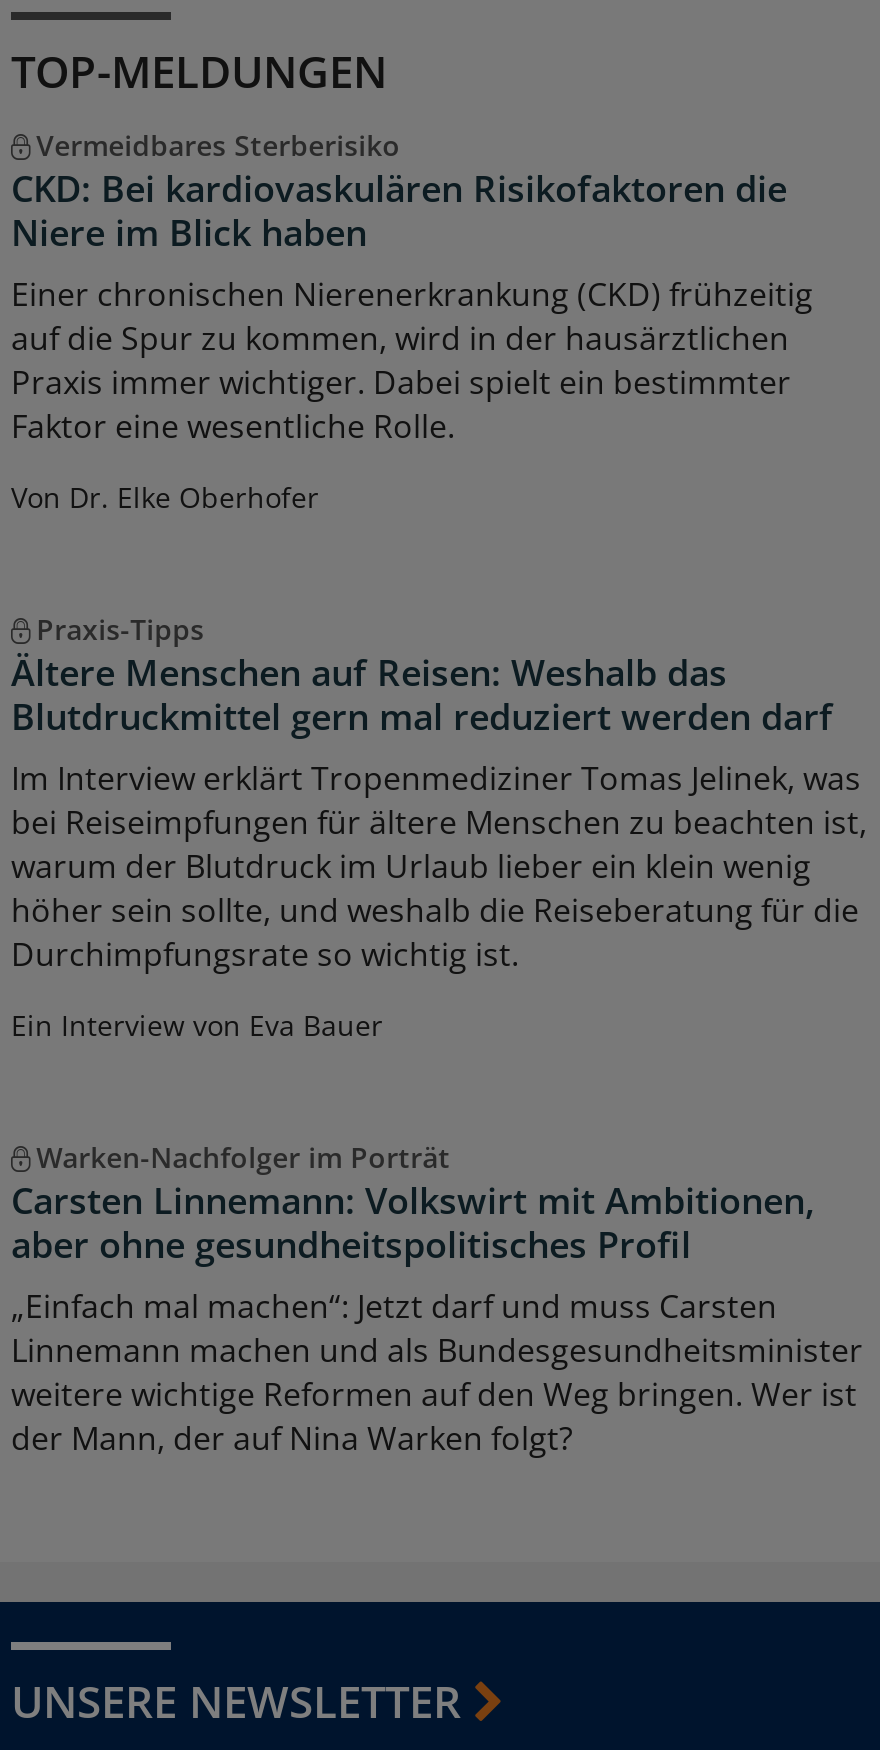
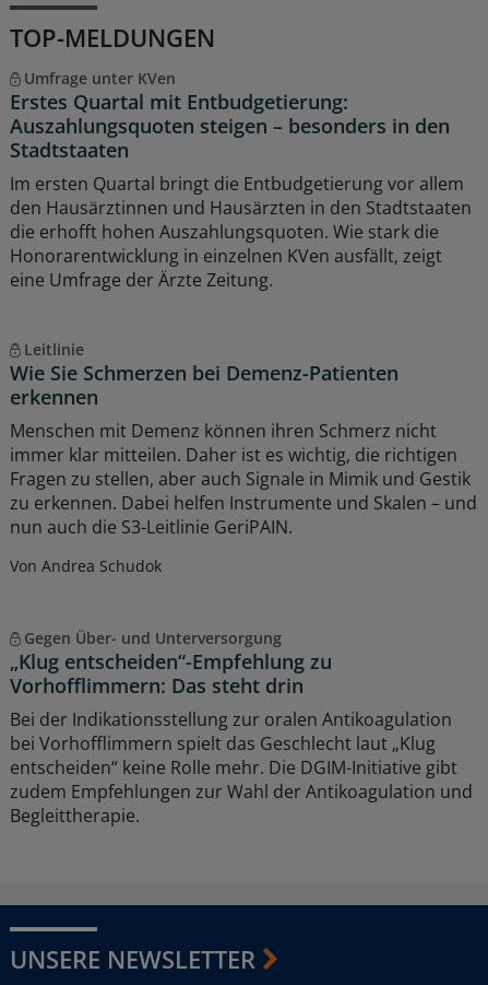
- Vermeidbares Sterberisiko
- CKD: Bei kardiovaskulären Risikofaktoren die
- Niere im Blick haben
- Einer chronischen Nierenerkrankung (CKD) frühzeitig
- auf die Spur zu kommen, wird in der hausärztlichen
- Praxis immer wichtiger. Dabei spielt ein bestimmter
- Faktor eine wesentliche Rolle.
- Von Dr. Elke Oberhofer
- Praxis-Tipps
- Ältere Menschen auf Reisen: Weshalb das
- Blutdruckmittel gern mal reduziert werden darf
- Im Interview erklärt Tropenmediziner Tomas Jelinek, was
- bei Reiseimpfungen für ältere Menschen zu beachten ist,
- warum der Blutdruck im Urlaub lieber ein klein wenig
- höher sein sollte, und weshalb die Reiseberatung für die
- Durchimpfungsrate so wichtig ist.
- Ein Interview von Eva Bauer
- Warken-Nachfolger im Porträt
- Carsten Linnemann: Volkswirt mit Ambitionen,
- aber ohne gesundheitspolitisches Profil
- „Einfach mal machen“: Jetzt darf und muss Carsten
- Linnemann machen und als Bundesgesundheitsminister
- weitere wichtige Reformen auf den Weg bringen. Wer ist
- der Mann, der auf Nina Warken folgt?
+ Umfrage unter KVen
+ Erstes Quartal mit Entbudgetierung:
+ Auszahlungsquoten steigen – besonders in den
+ Stadtstaaten
+ Im ersten Quartal bringt die Entbudgetierung vor allem
+ den Hausärztinnen und Hausärzten in den Stadtstaaten
+ die erhofft hohen Auszahlungsquoten. Wie stark die
+ Honorarentwicklung in einzelnen KVen ausfällt, zeigt
+ eine Umfrage der Ärzte Zeitung.
+ Leitlinie
+ Wie Sie Schmerzen bei Demenz-Patienten
+ erkennen
+ Menschen mit Demenz können ihren Schmerz nicht
+ immer klar mitteilen. Daher ist es wichtig, die richtigen
+ Fragen zu stellen, aber auch Signale in Mimik und Gestik
+ zu erkennen. Dabei helfen Instrumente und Skalen – und
+ nun auch die S3-Leitlinie GeriPAIN.
+ Von Andrea Schudok
+ Gegen Über- und Unterversorgung
+ „Klug entscheiden“-Empfehlung zu
+ Vorhofflimmern: Das steht drin
+ Bei der Indikationsstellung zur oralen Antikoagulation
+ bei Vorhofflimmern spielt das Geschlecht laut „Klug
+ entscheiden“ keine Rolle mehr. Die DGIM-Initiative gibt
+ zudem Empfehlungen zur Wahl der Antikoagulation und
+ Begleittherapie.
